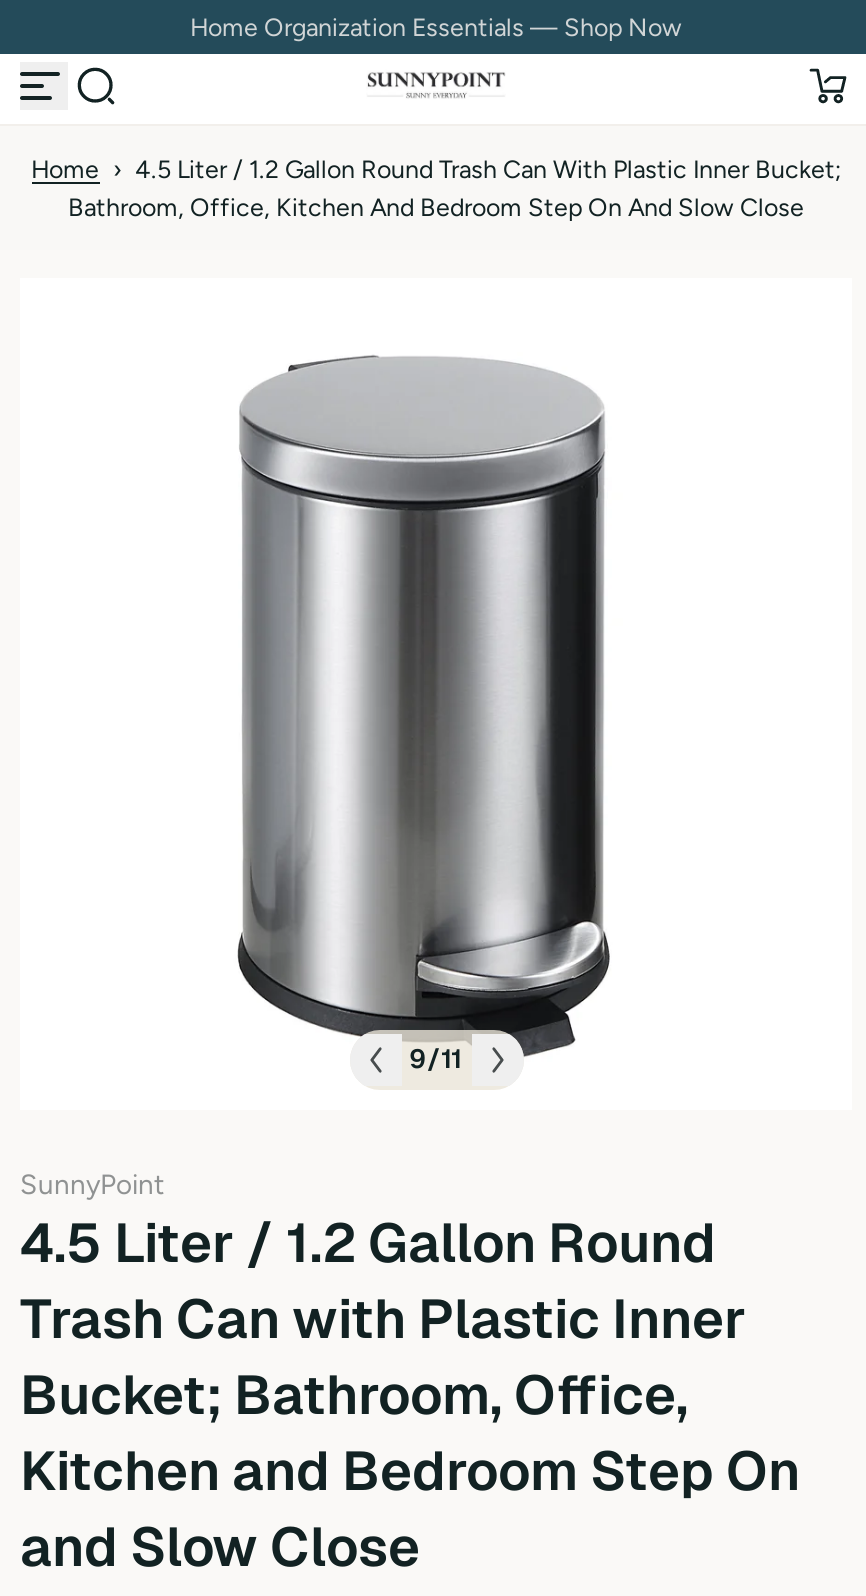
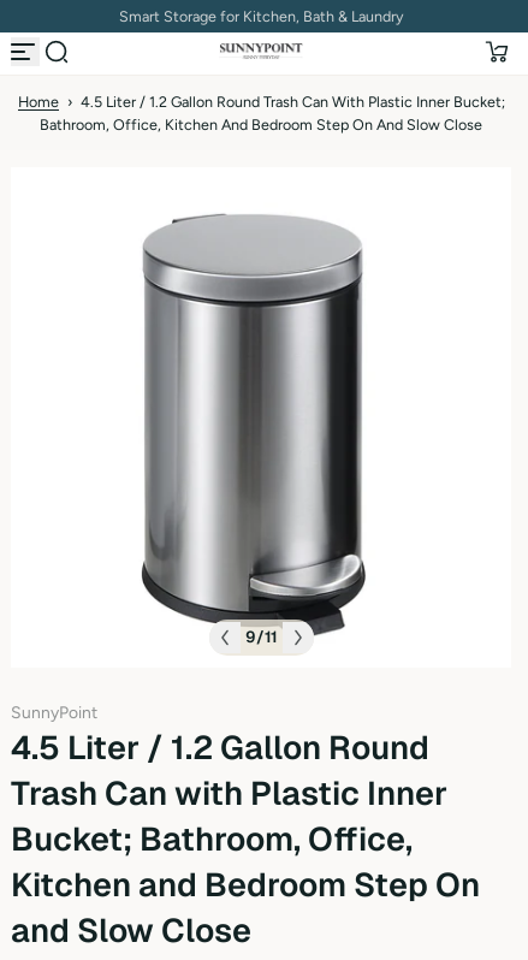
- Home Organization Essentials — Shop Now
+ Smart Storage for Kitchen, Bath & Laundry
